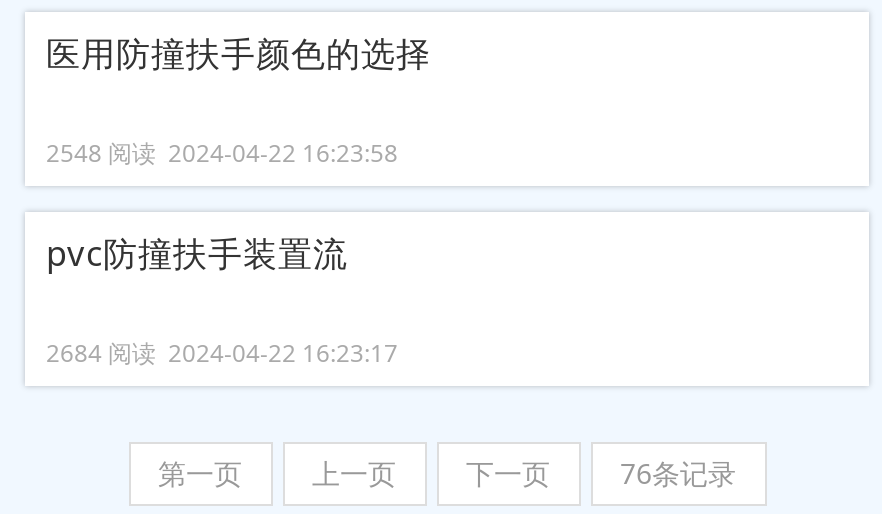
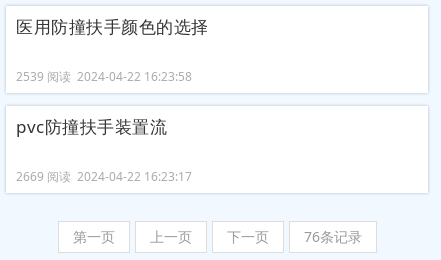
- 2548 阅读 2024-04-22 16:23:58
+ 2539 阅读 2024-04-22 16:23:58

- 2684 阅读 2024-04-22 16:23:17
+ 2669 阅读 2024-04-22 16:23:17
